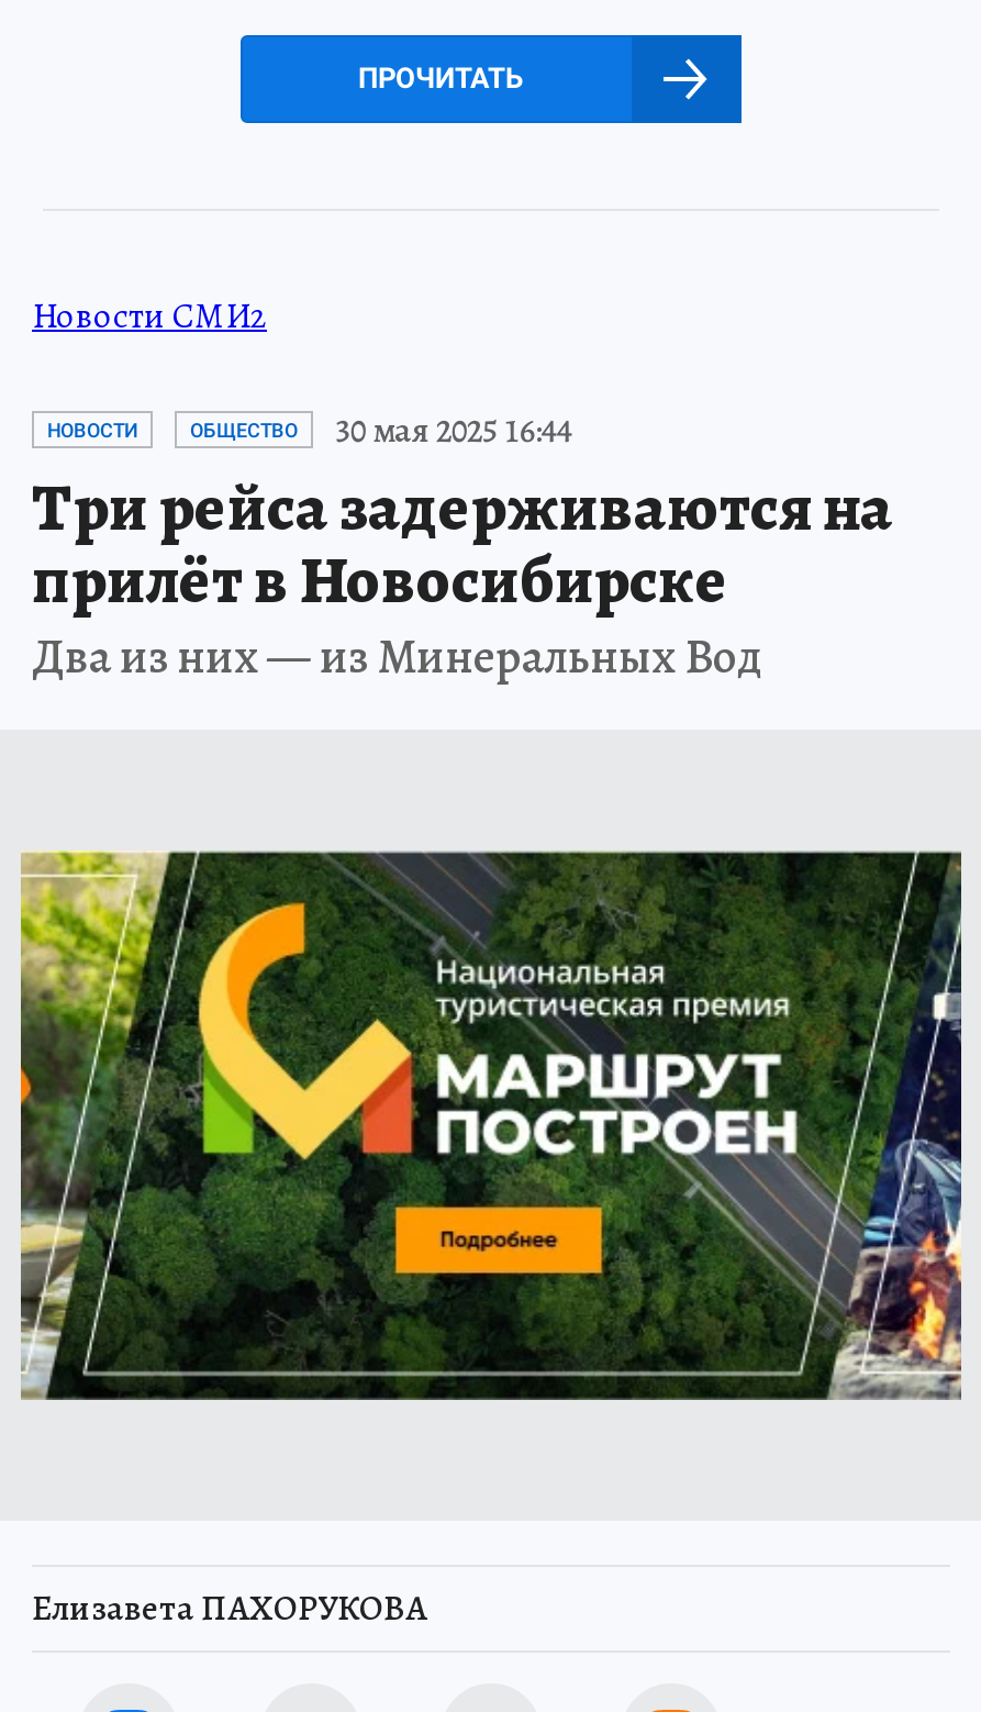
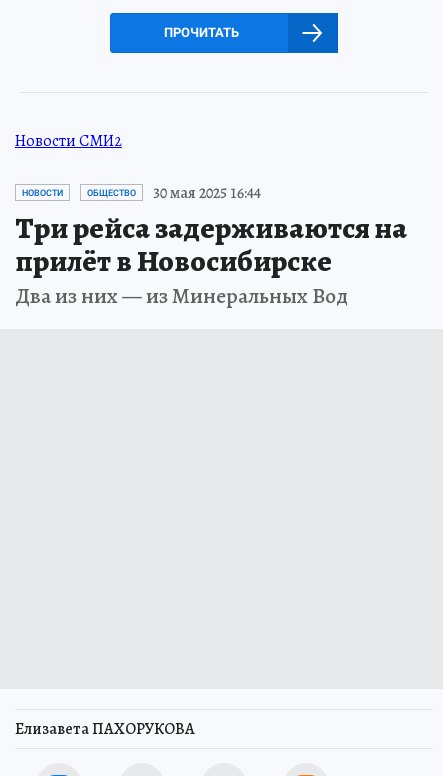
- [image]
